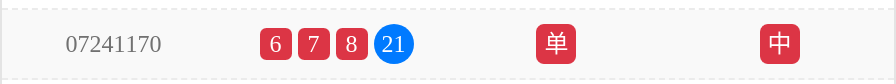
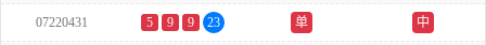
- 07241170
+ 07220431

- 6
+ 5

- 7
+ 9

- 8
+ 9

- 21
+ 23
